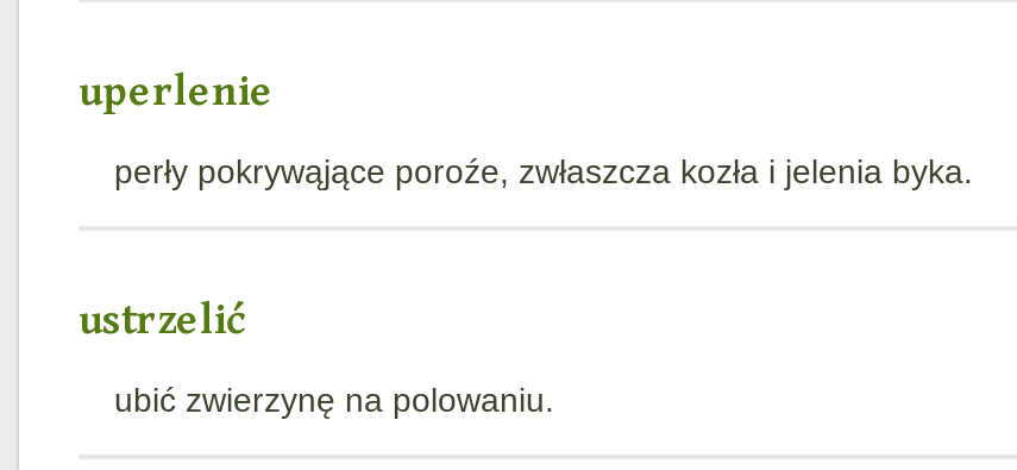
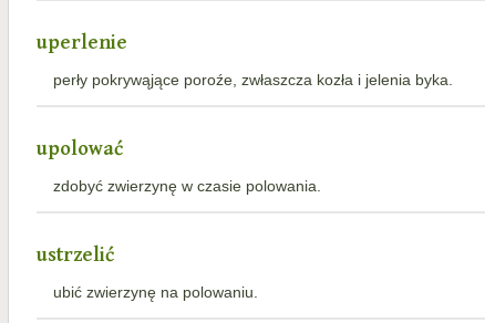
+ upolować
+ zdobyć zwierzynę w czasie polowania.
